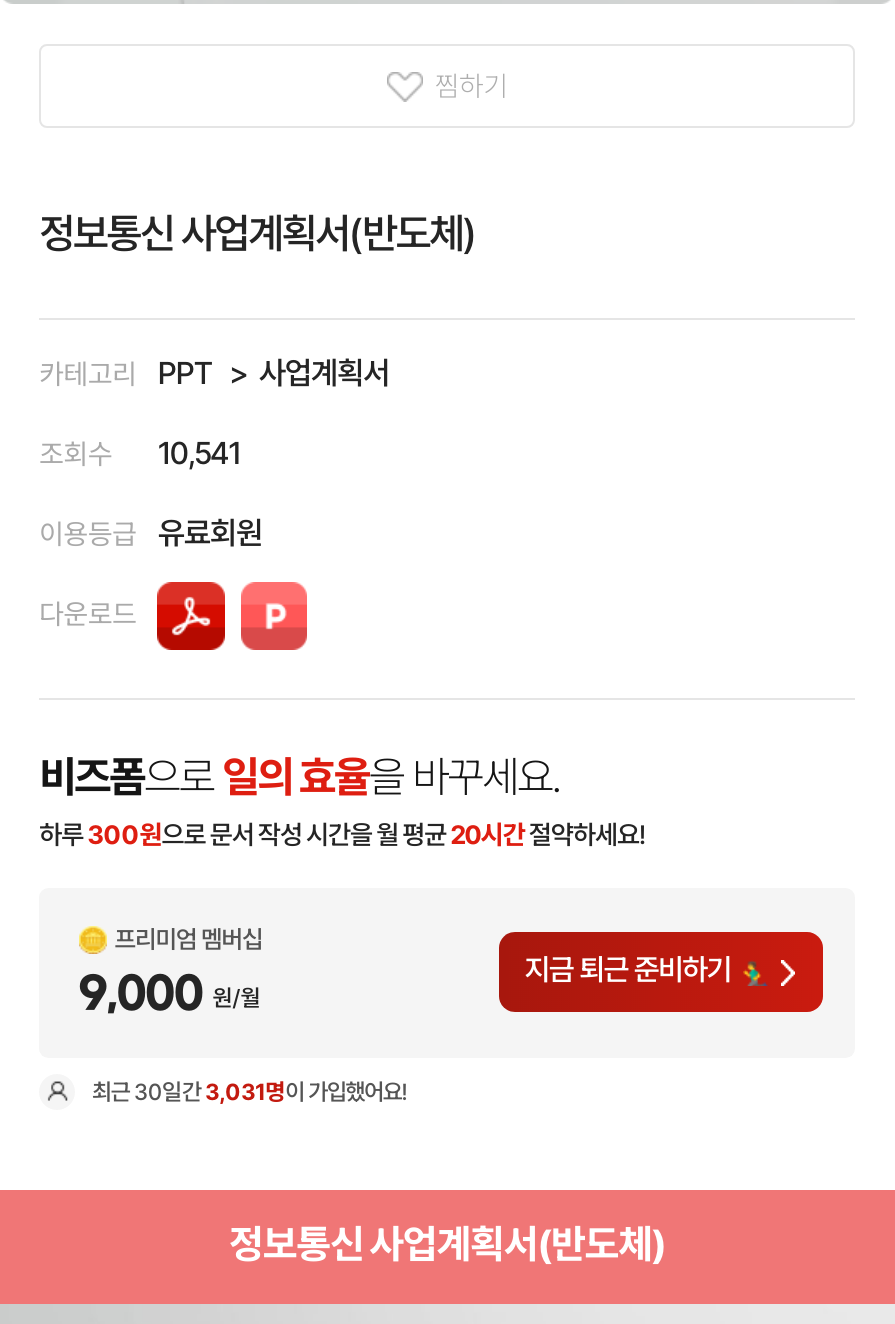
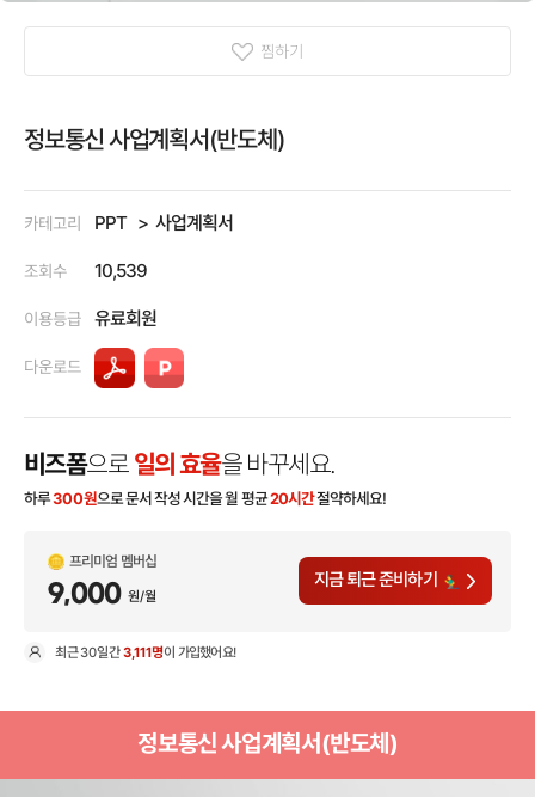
- 조회수 10,541
+ 조회수 10,539

- 최근 30일간3,031명이 가입했어요!
+ 최근 30일간3,111명이 가입했어요!
